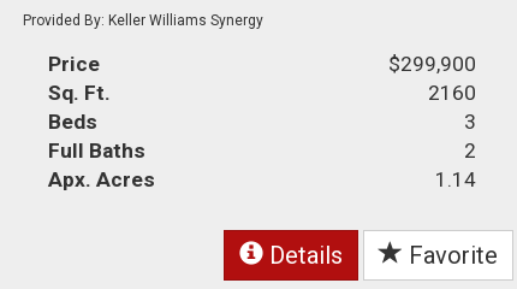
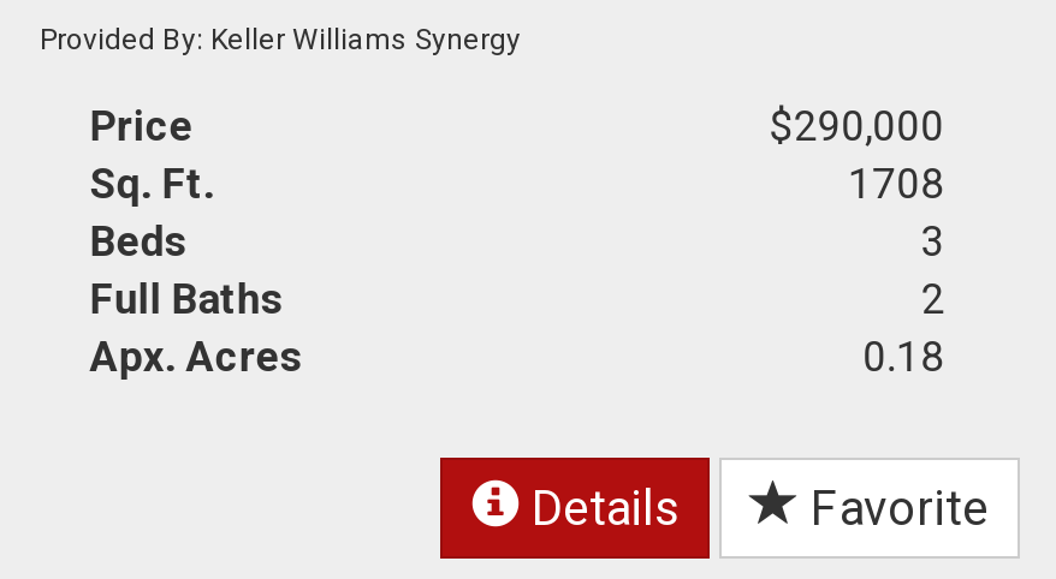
- $299,900
+ $290,000

- 2160
+ 1708

- 1.14
+ 0.18
